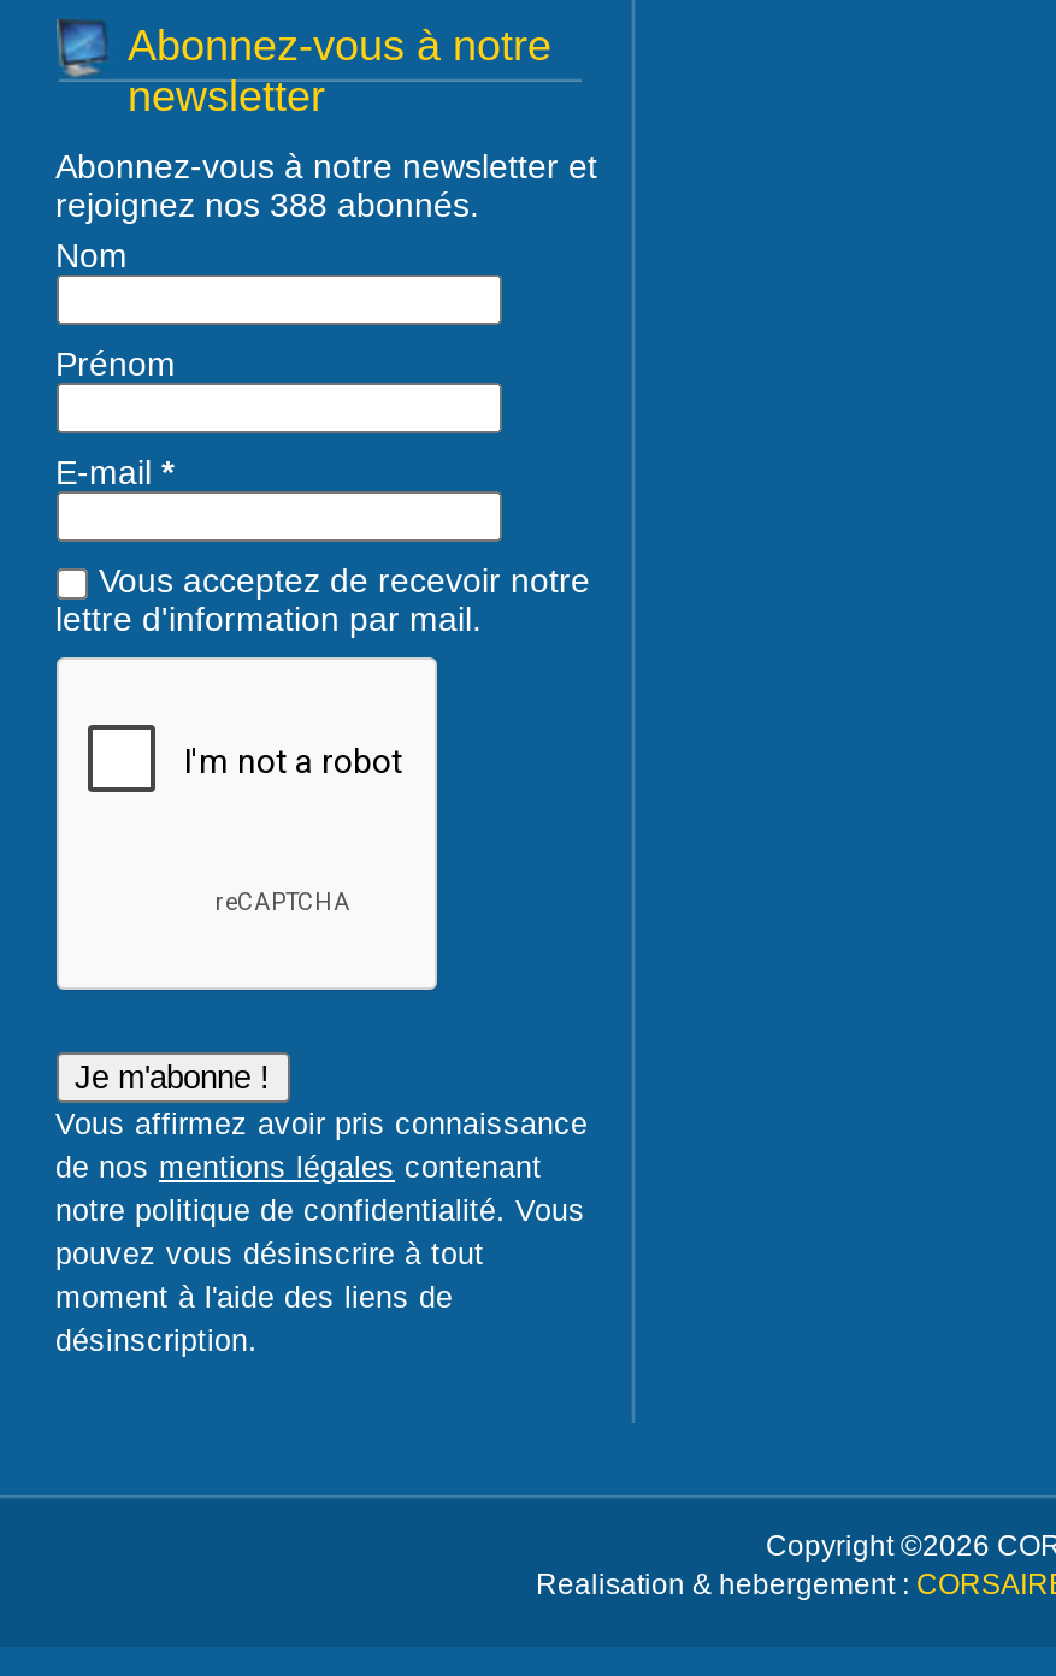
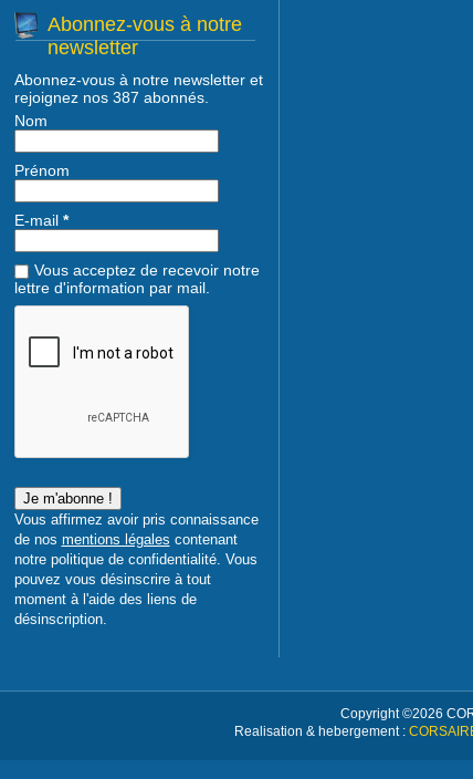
- rejoignez nos 388 abonnés.
+ rejoignez nos 387 abonnés.
